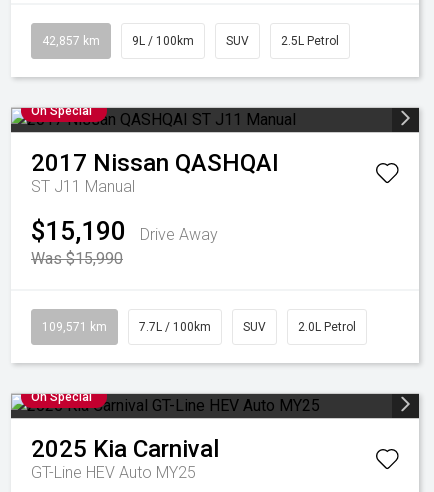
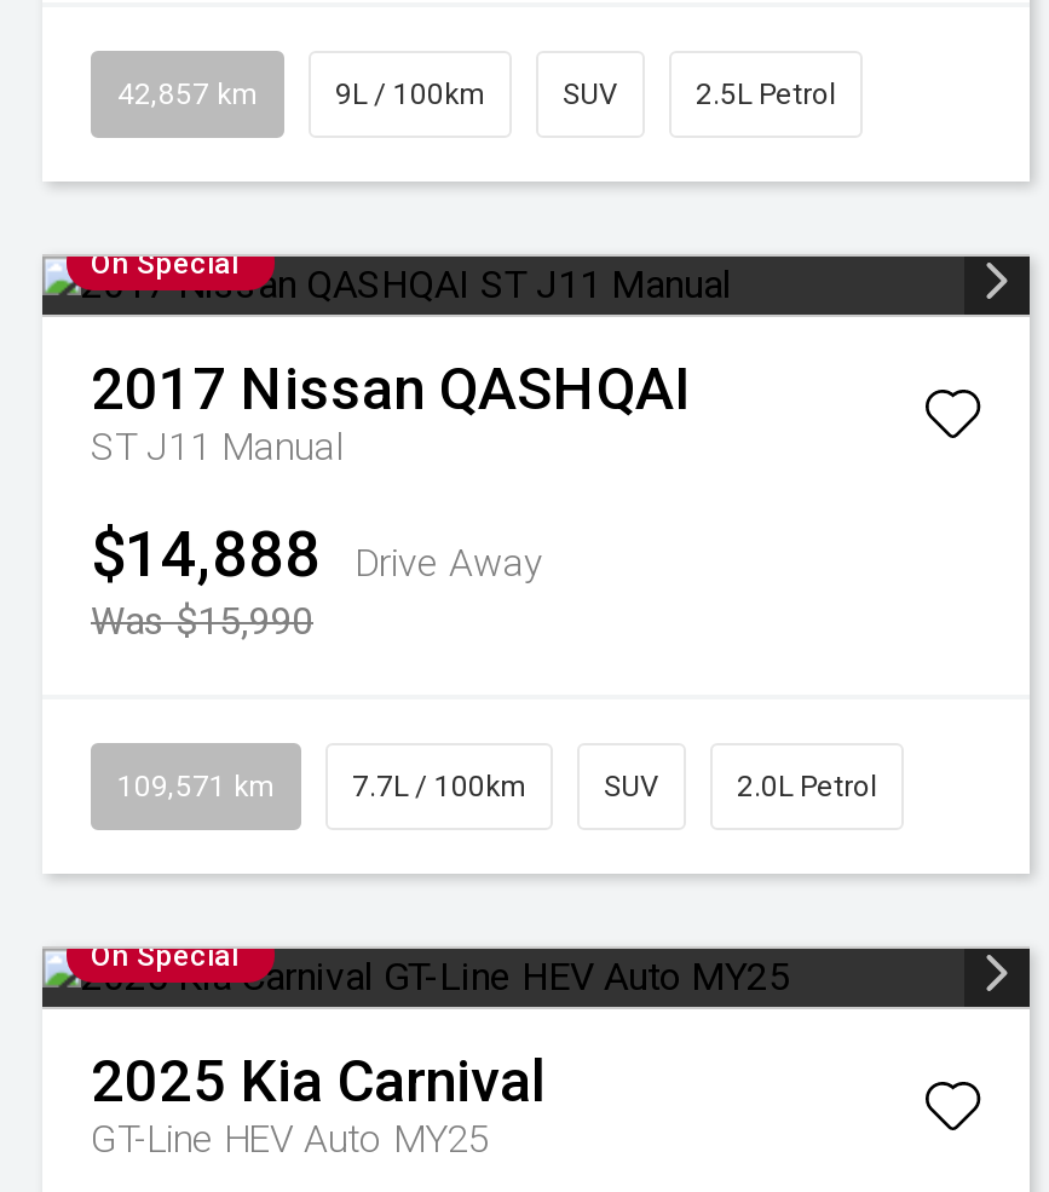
- $15,190 Drive Away
+ $14,888 Drive Away
